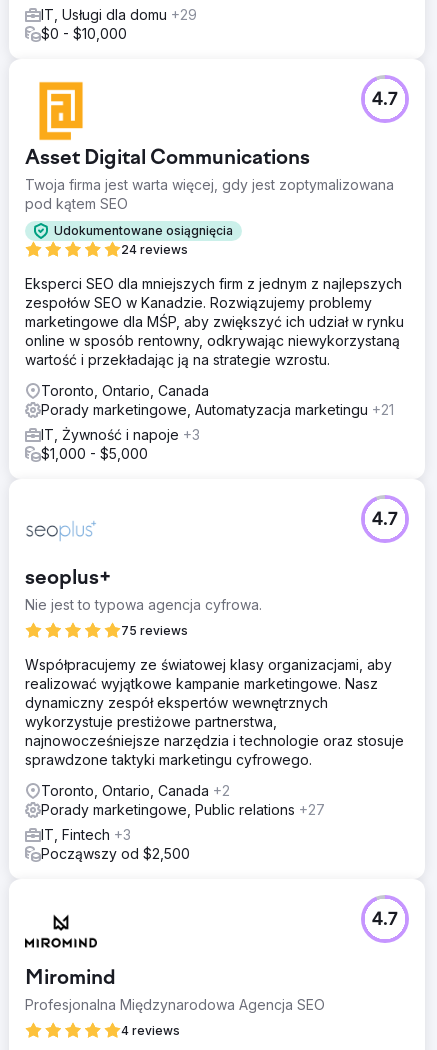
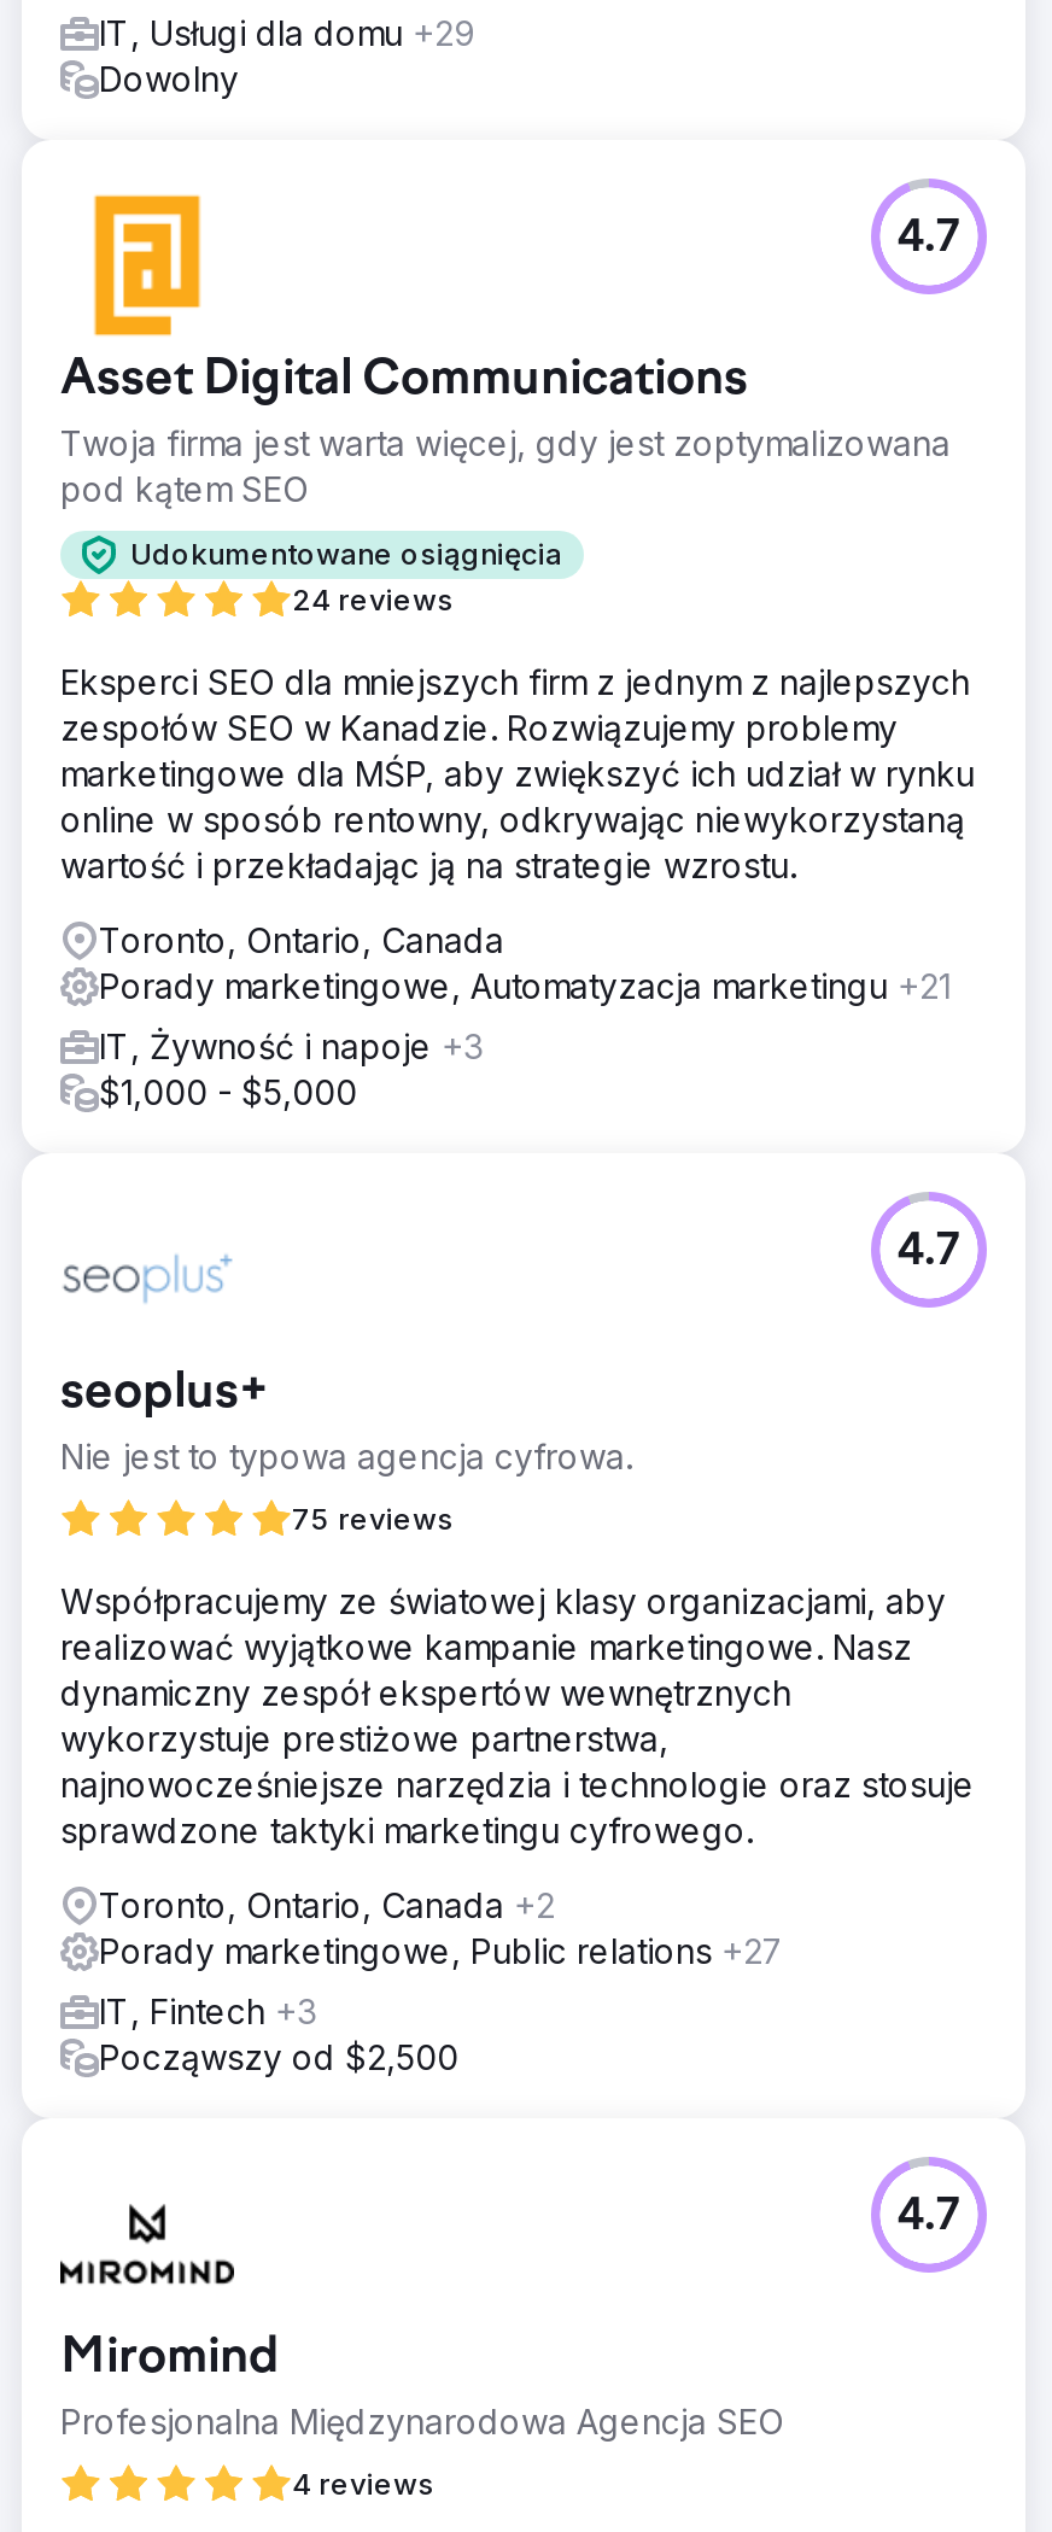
- $0 - $10,000
+ Dowolny
